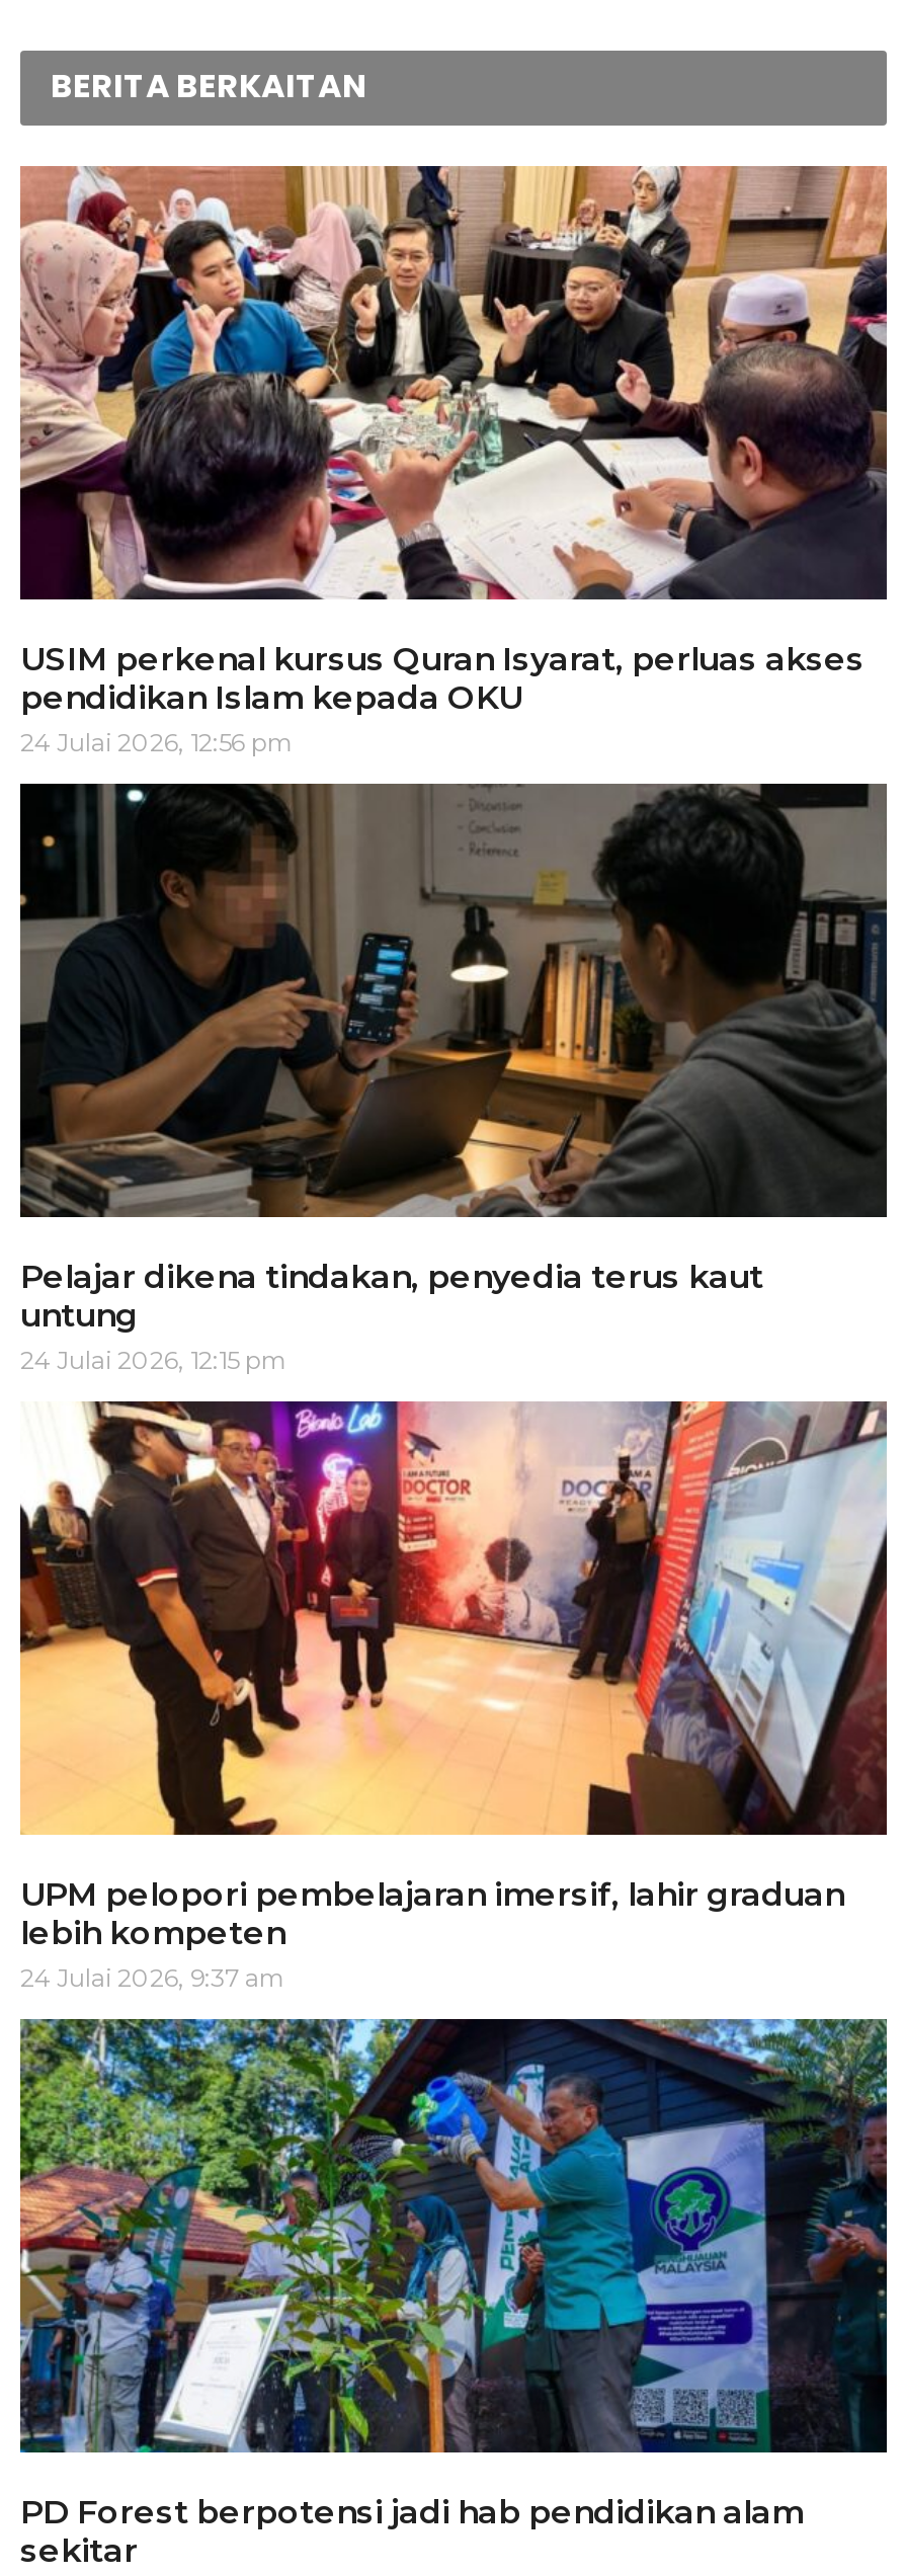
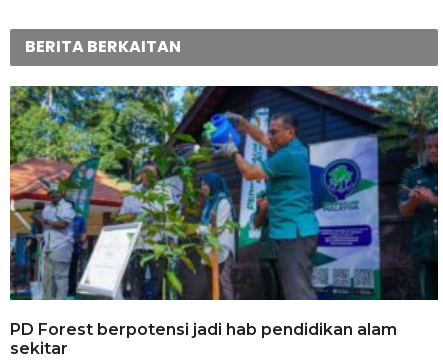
- [image]
- USIM perkenal kursus Quran Isyarat, perluas akses
- pendidikan Islam kepada OKU
- 24 Julai 2026, 12:56 pm

- [image]
- Pelajar dikena tindakan, penyedia terus kaut
- untung
- 24 Julai 2026, 12:15 pm

- [image]
- UPM pelopori pembelajaran imersif, lahir graduan
- lebih kompeten
- 24 Julai 2026, 9:37 am
